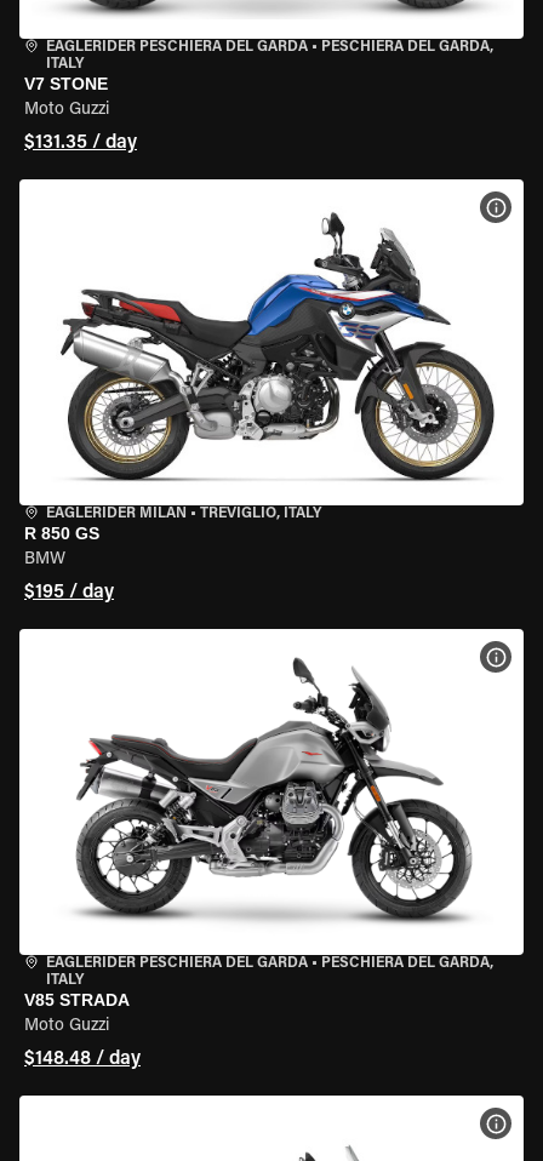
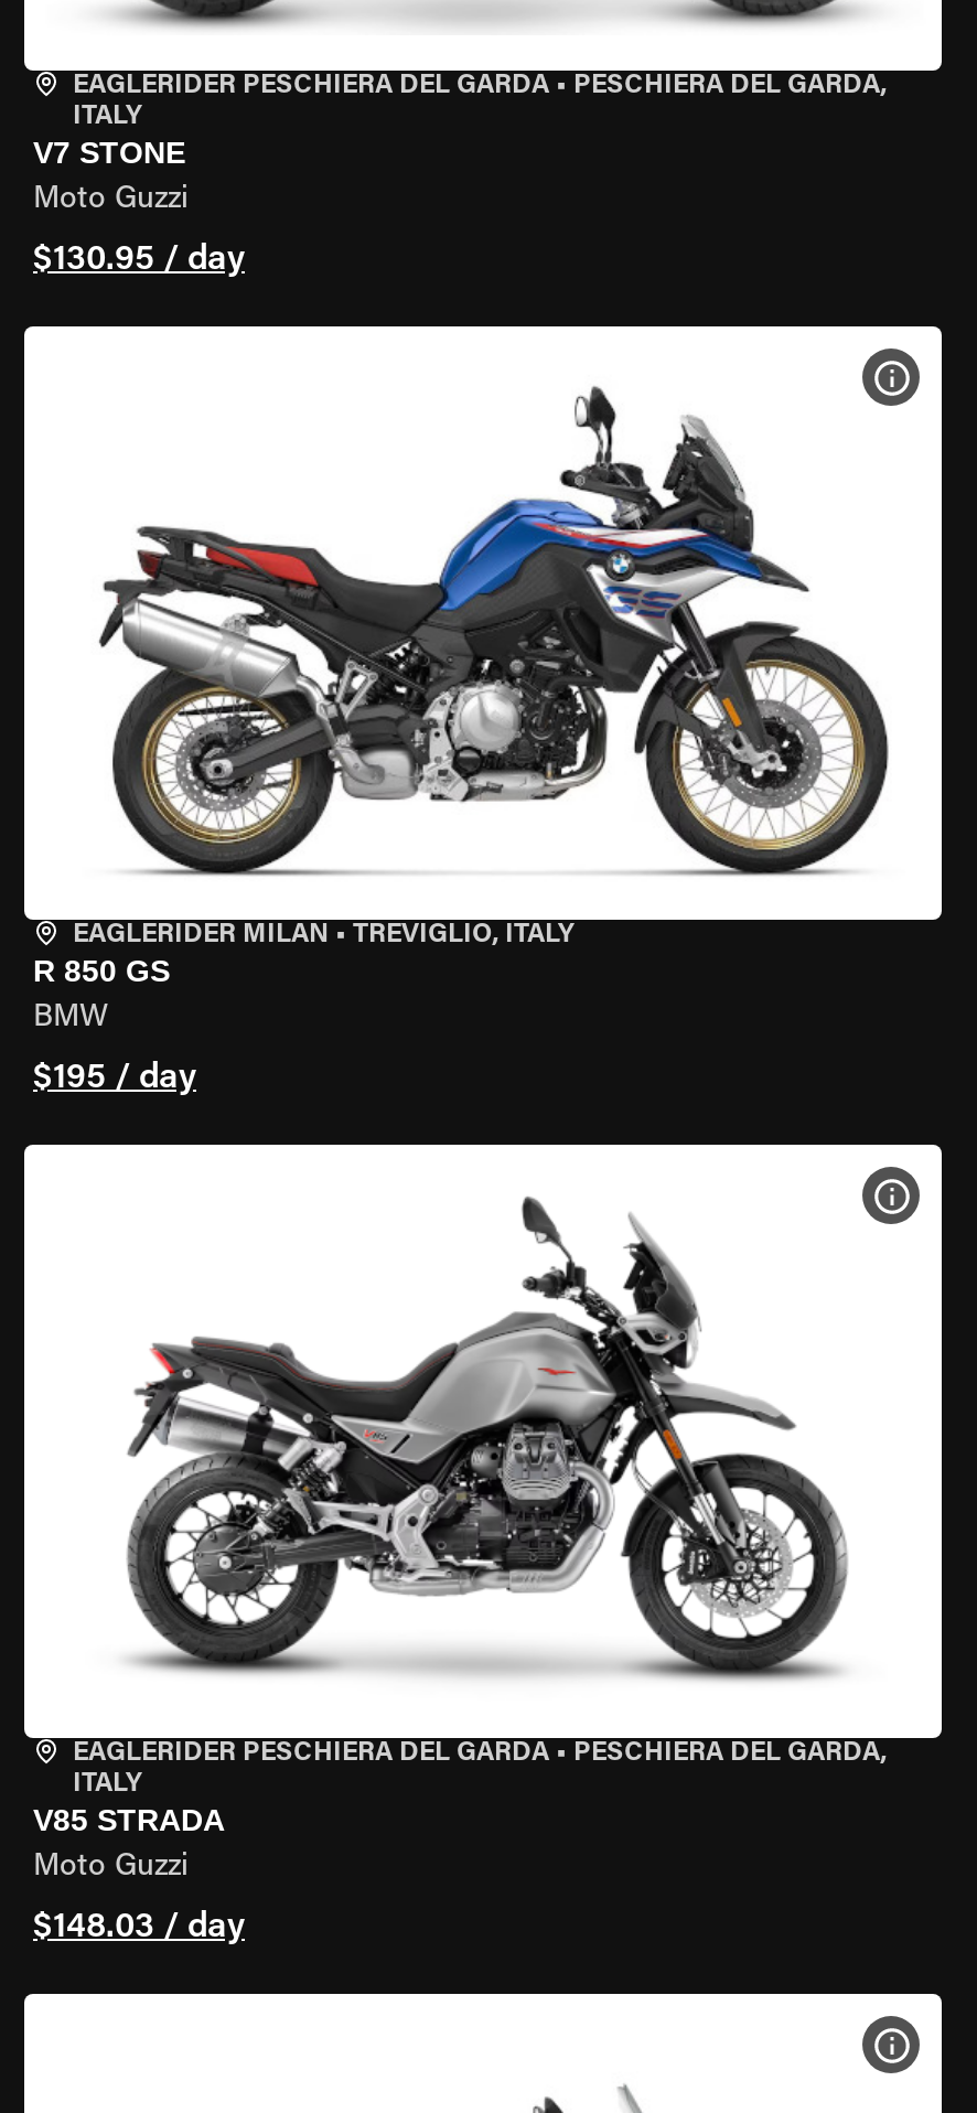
- $131.35 / day
+ $130.95 / day

- $148.48 / day
+ $148.03 / day
